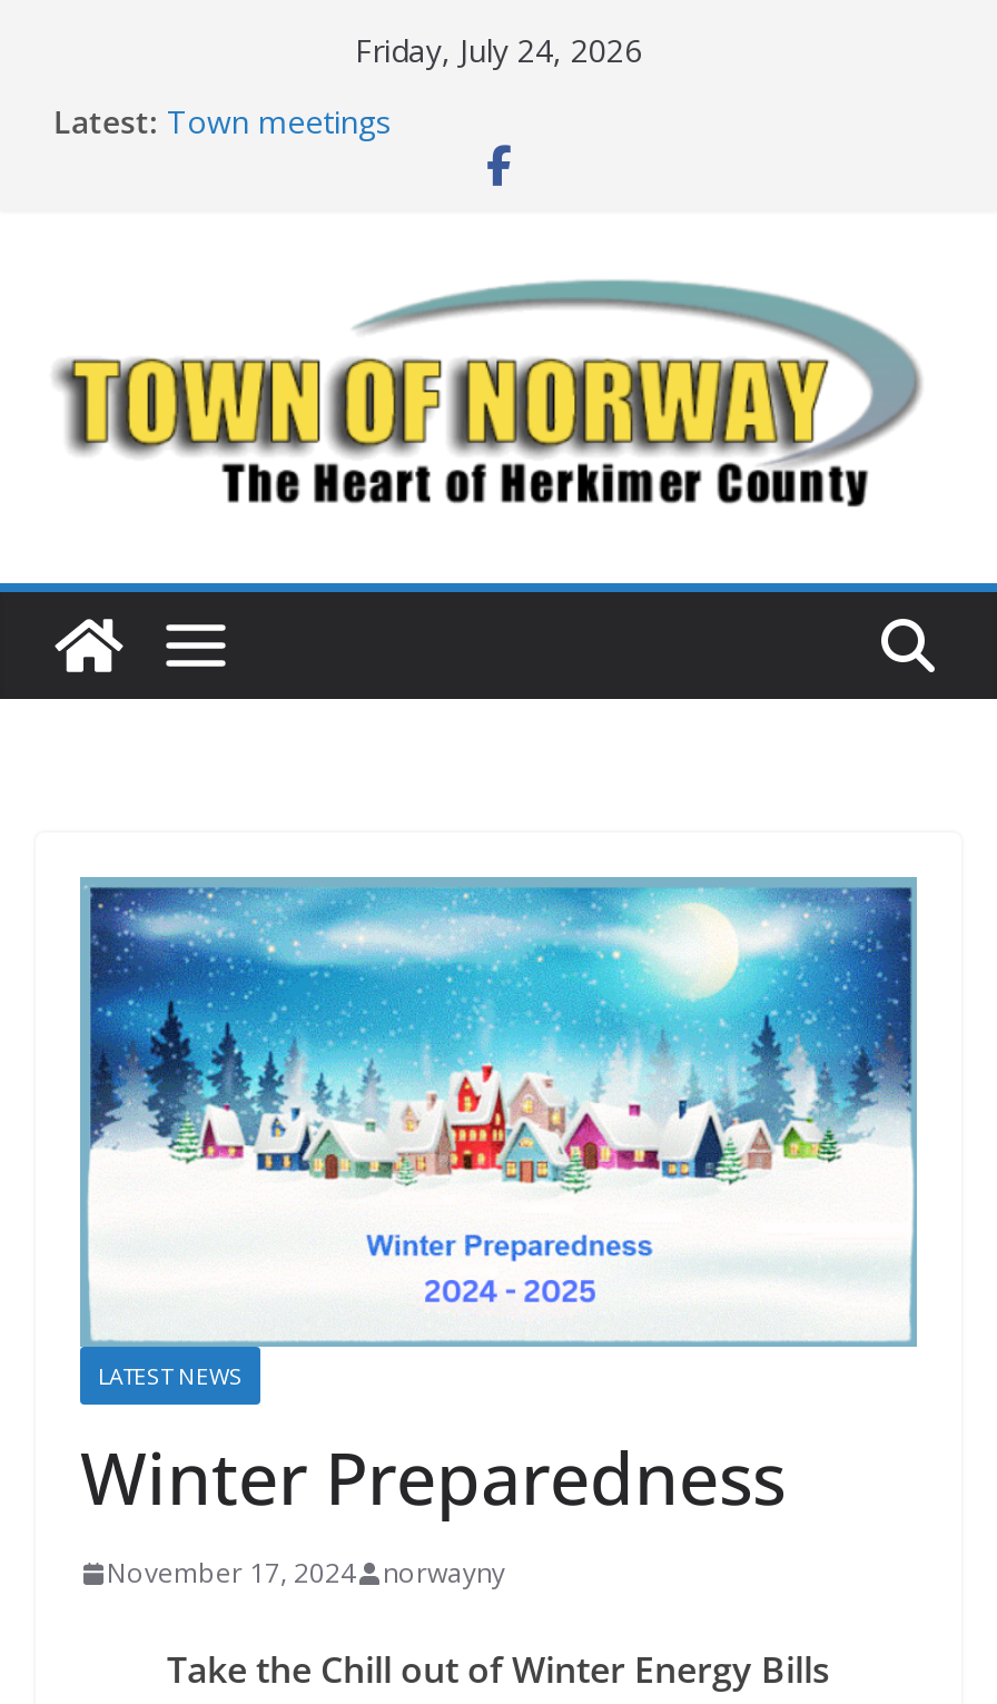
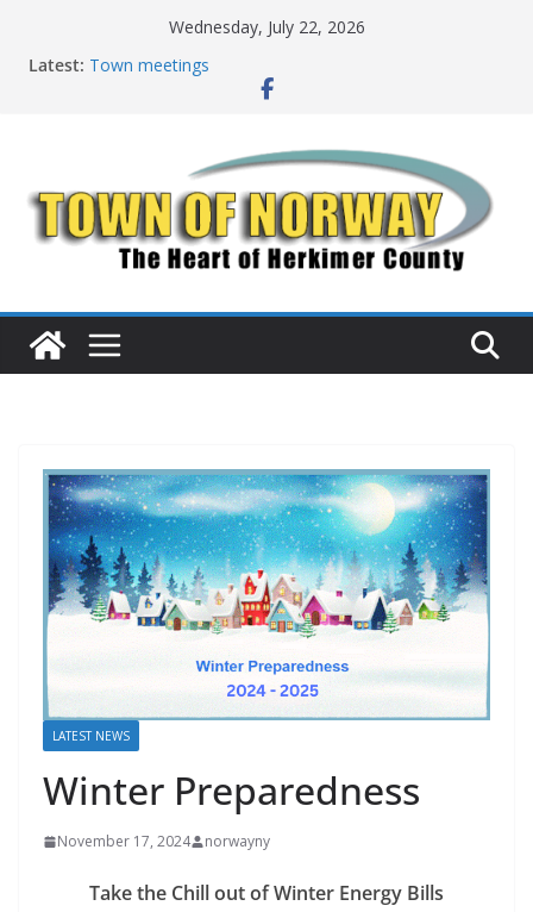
- Friday, July 24, 2026
+ Wednesday, July 22, 2026
